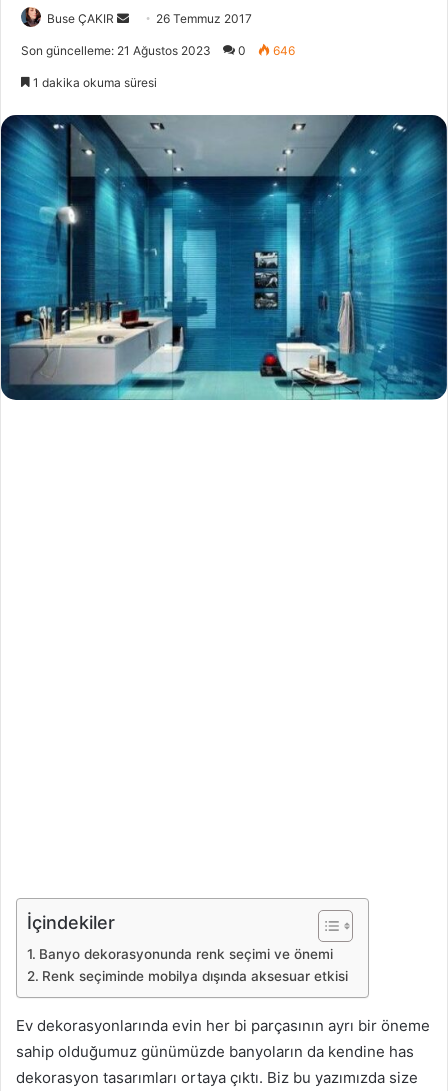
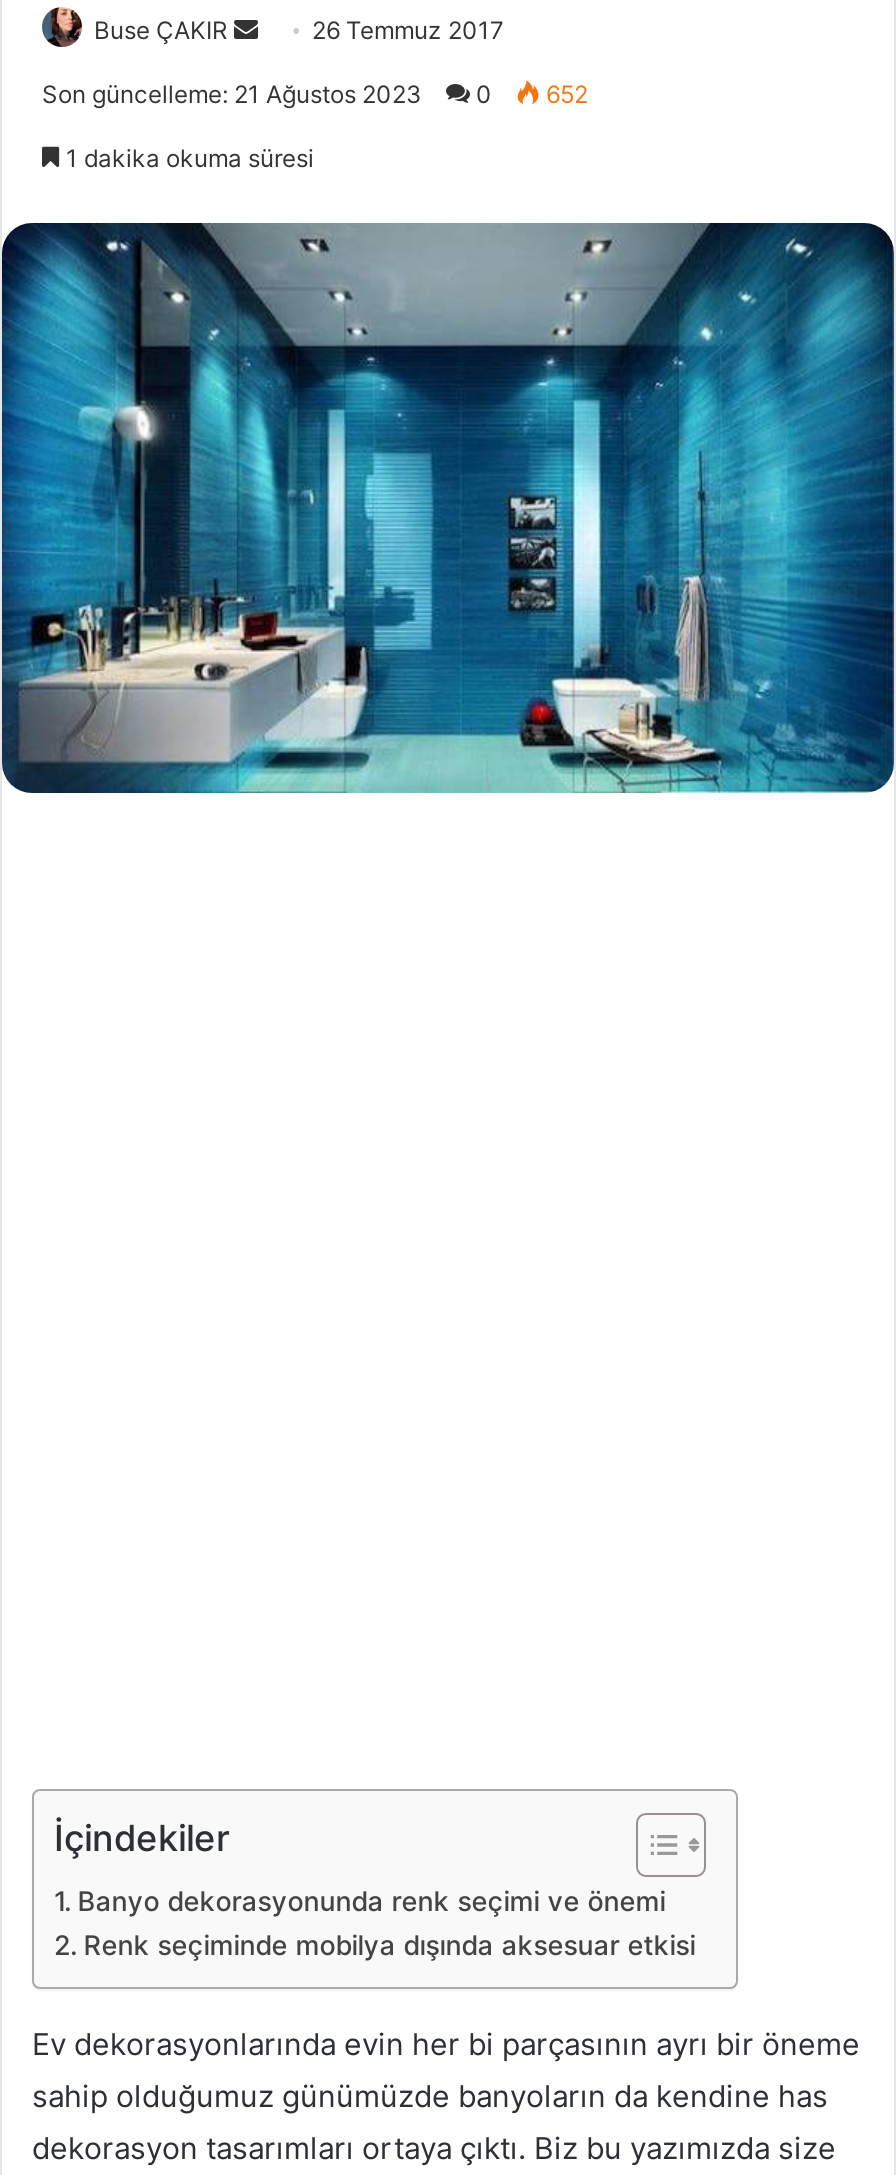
- Son güncelleme: 21 Ağustos 2023 0 646
+ Son güncelleme: 21 Ağustos 2023 0 652
